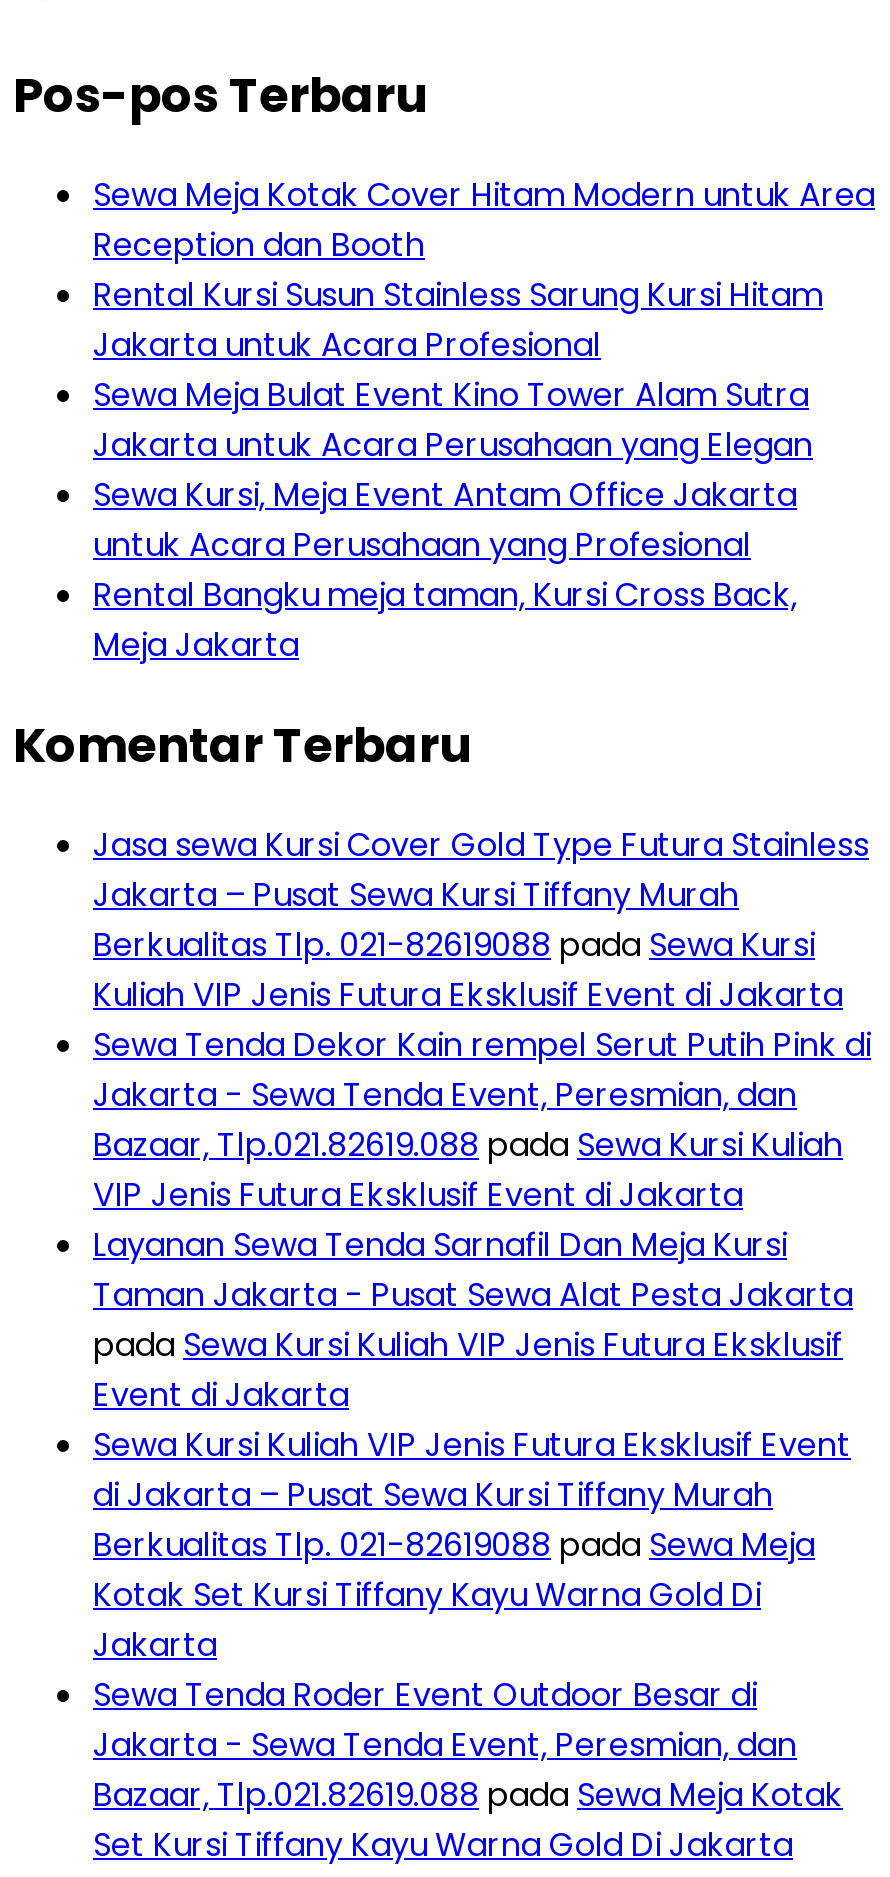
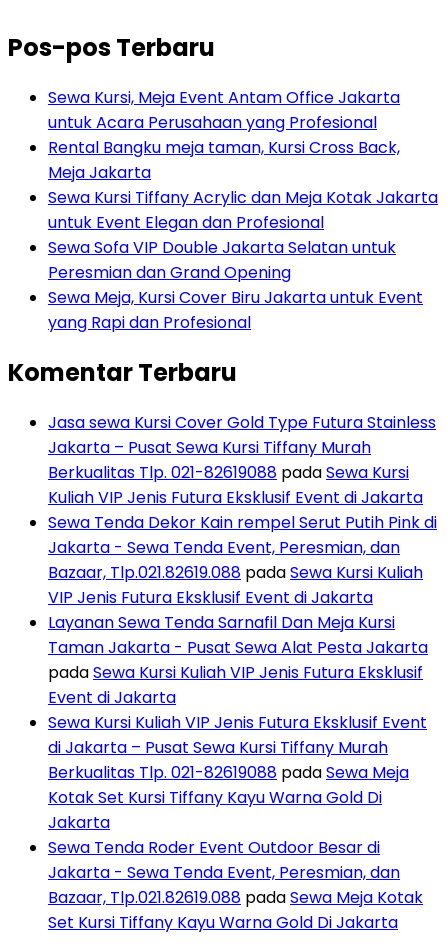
- Sewa Meja Kotak Cover Hitam Modern untuk Area
- Reception dan Booth
- Rental Kursi Susun Stainless Sarung Kursi Hitam
- Jakarta untuk Acara Profesional
- Sewa Meja Bulat Event Kino Tower Alam Sutra
- Jakarta untuk Acara Perusahaan yang Elegan

moved up: Sewa Kursi, Meja Event Antam Office Jakarta | untuk Acara Perusahaan yang Profesional | Rental Bangku meja taman, Kursi Cross Back, | Meja Jakarta

+ Sewa Kursi Tiffany Acrylic dan Meja Kotak Jakarta
+ untuk Event Elegan dan Profesional
+ Sewa Sofa VIP Double Jakarta Selatan untuk
+ Peresmian dan Grand Opening
+ Sewa Meja, Kursi Cover Biru Jakarta untuk Event
+ yang Rapi dan Profesional
